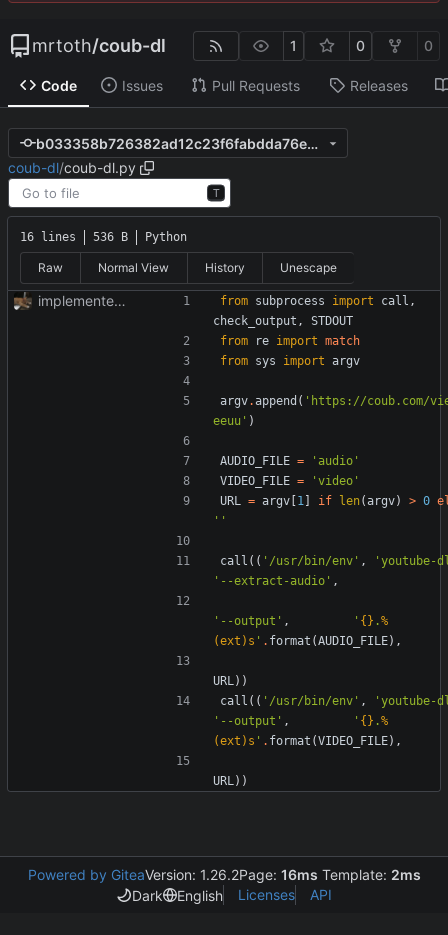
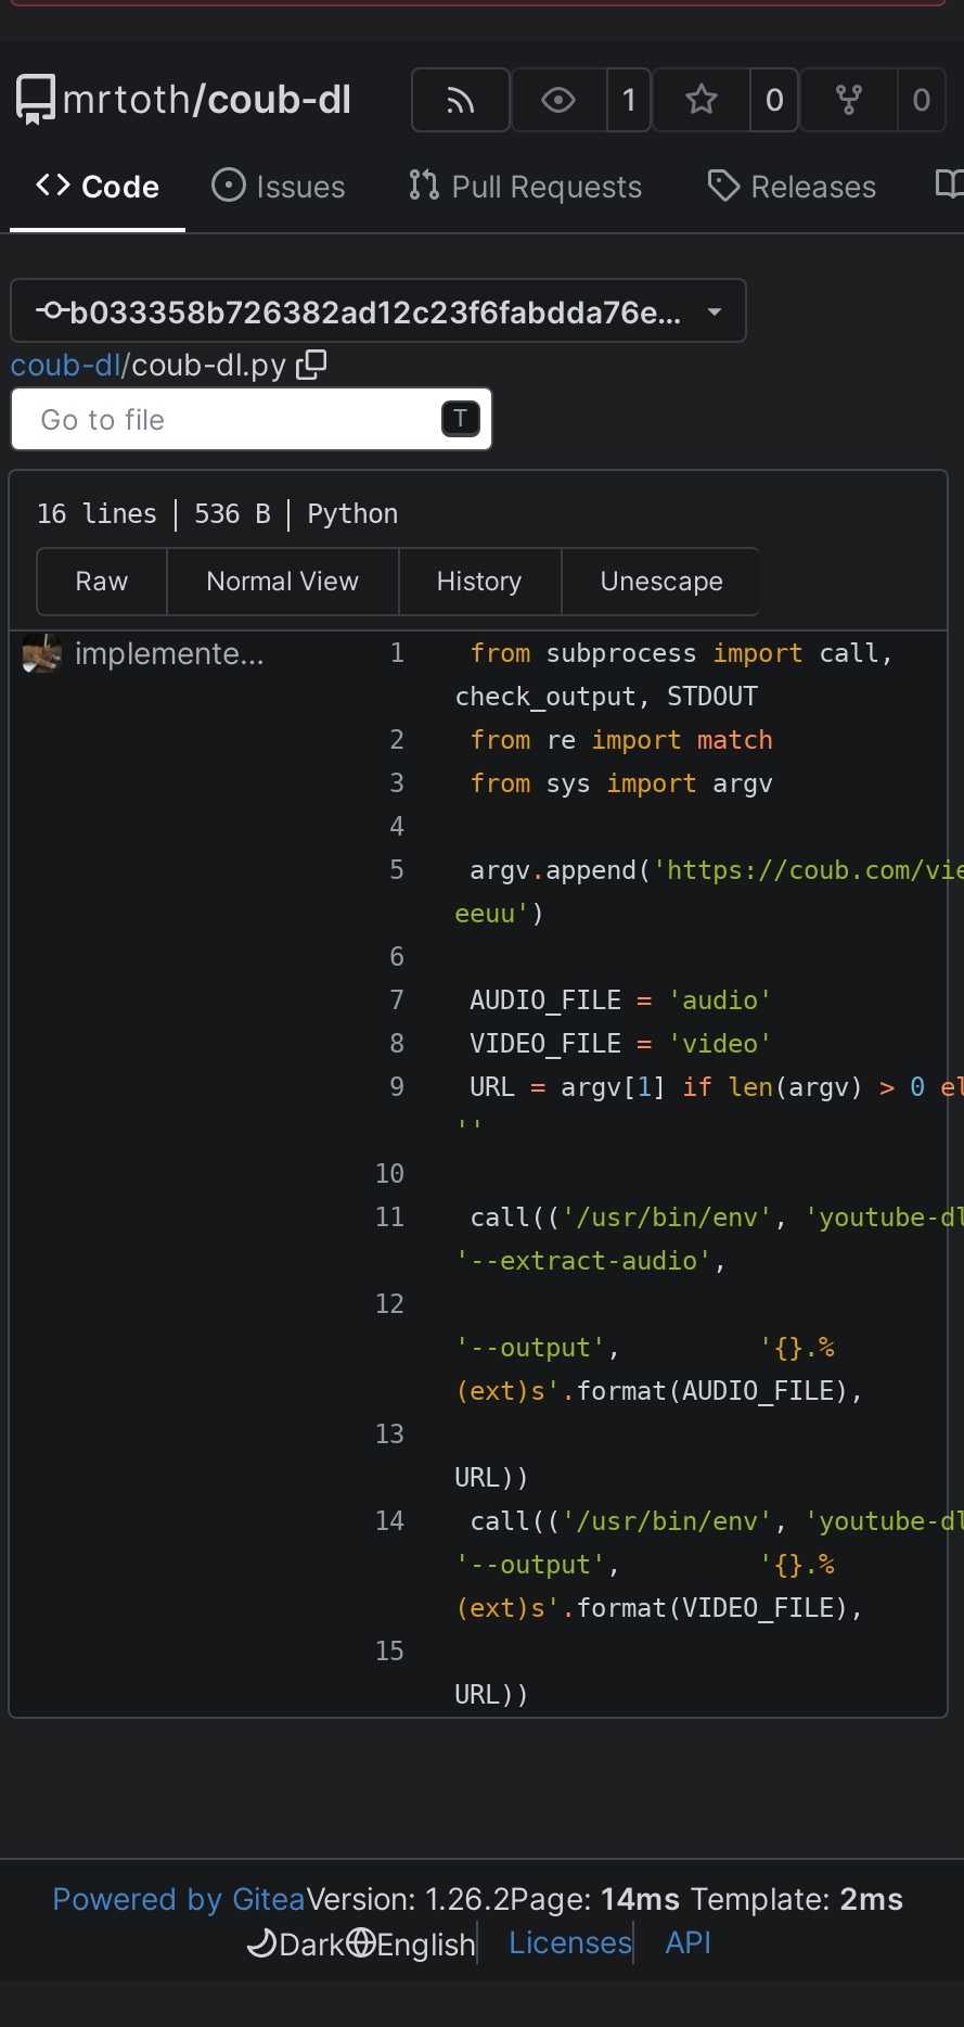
- Powered by GiteaVersion: 1.26.2Page: 16ms Template: 2ms
+ Powered by GiteaVersion: 1.26.2Page: 14ms Template: 2ms
